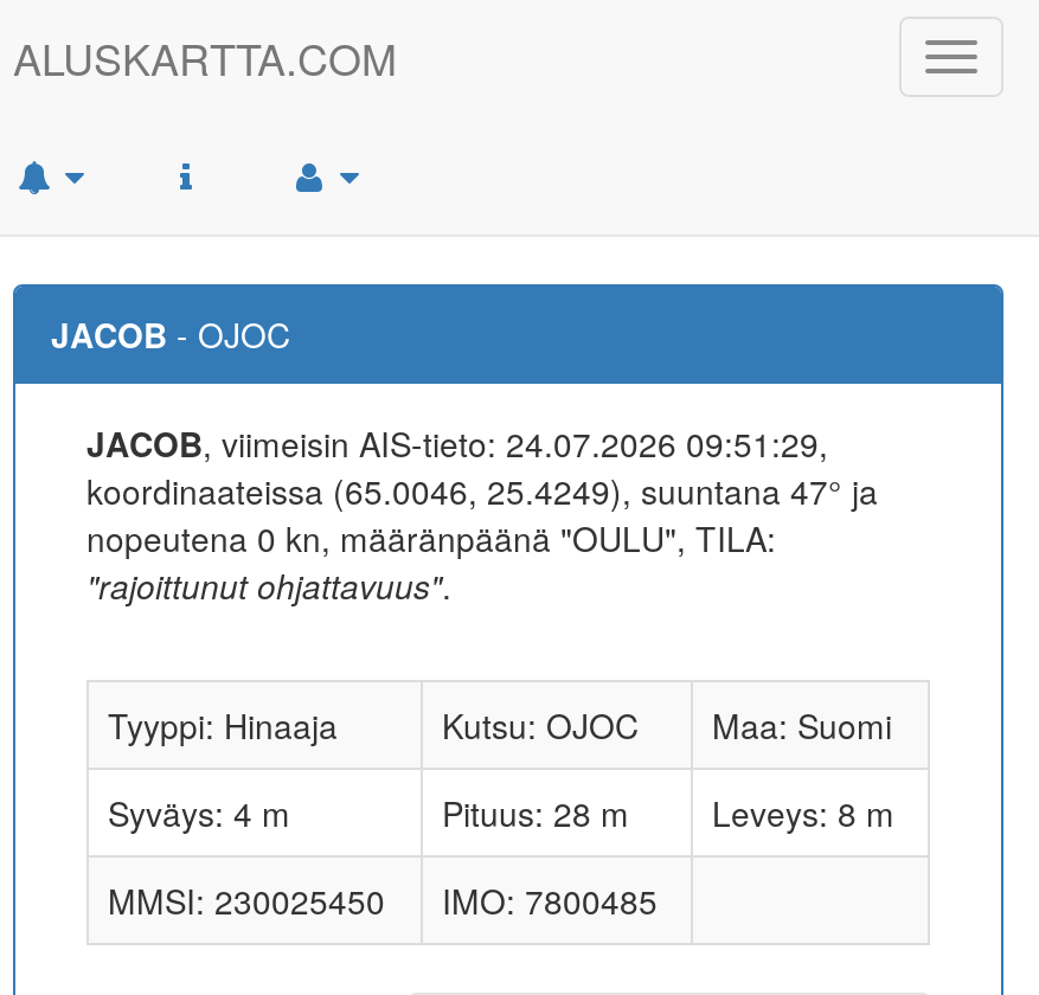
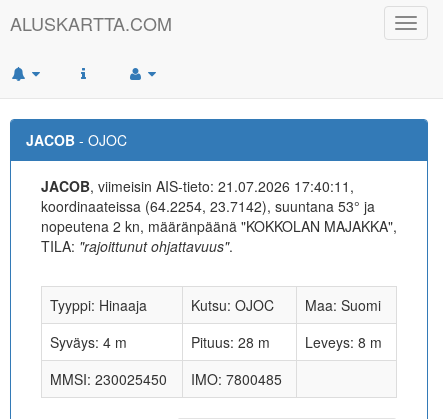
- JACOB, viimeisin AIS-tieto: 24.07.2026 09:51:29,
- koordinaateissa (65.0046, 25.4249), suuntana 47° ja
- nopeutena 0 kn, määränpäänä "OULU", TILA:
- "rajoittunut ohjattavuus".
+ JACOB, viimeisin AIS-tieto: 21.07.2026 17:40:11,
+ koordinaateissa (64.2254, 23.7142), suuntana 53° ja
+ nopeutena 2 kn, määränpäänä "KOKKOLAN MAJAKKA",
+ TILA: "rajoittunut ohjattavuus".
